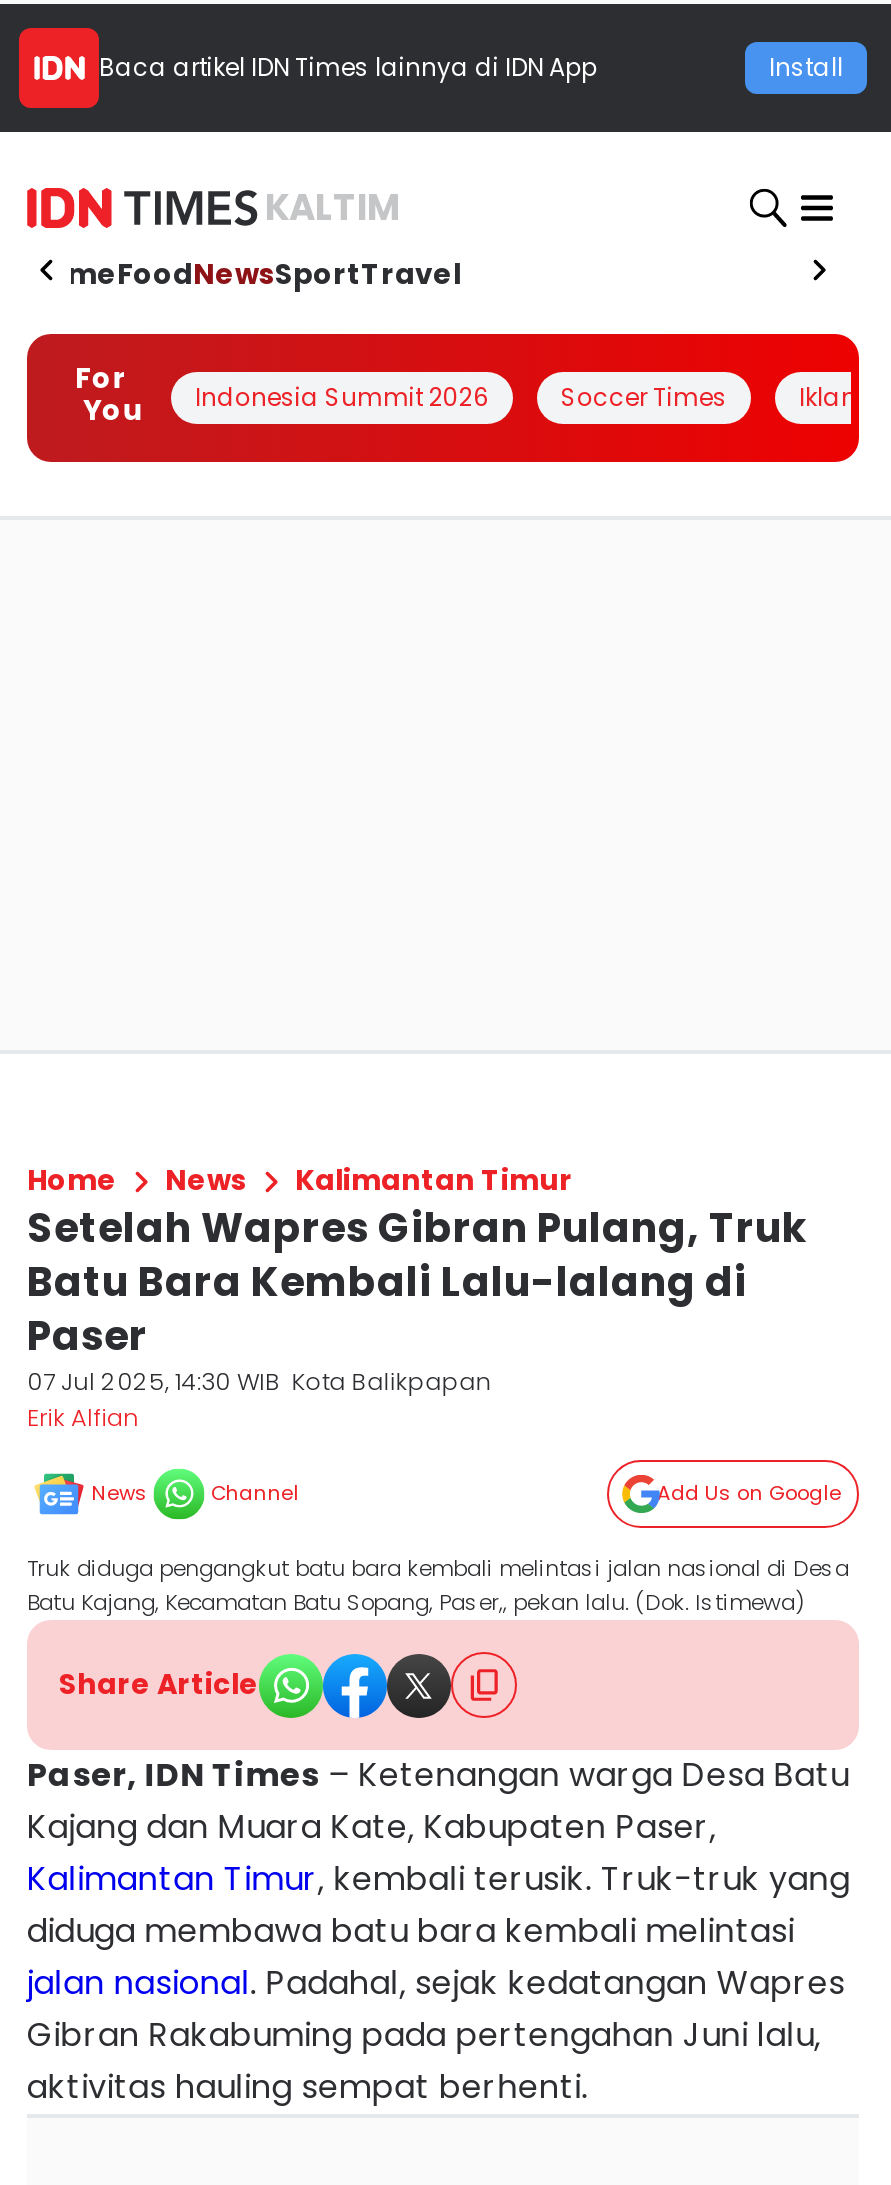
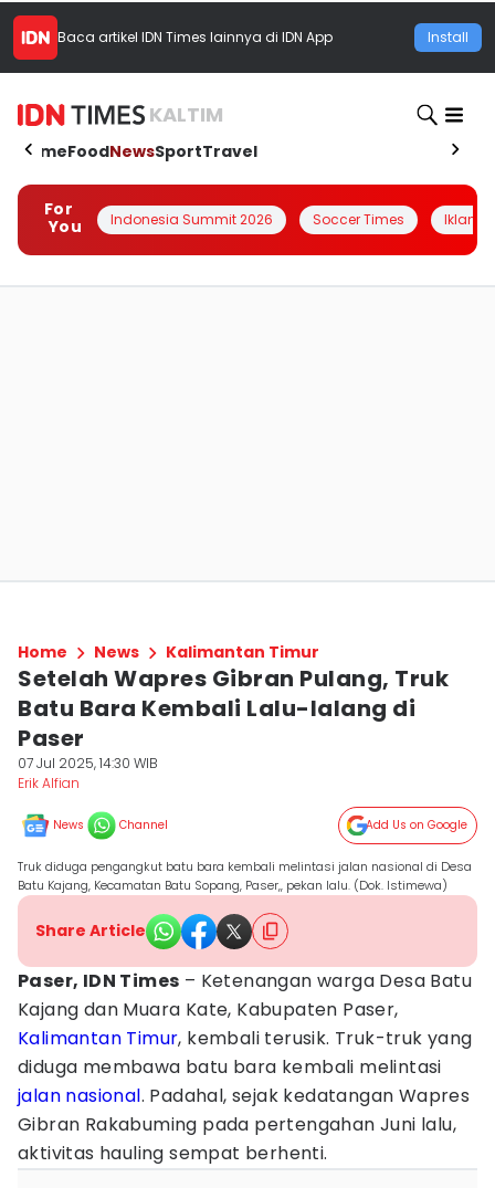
- 07 Jul 2025, 14:30 WIB Kota Balikpapan
+ 07 Jul 2025, 14:30 WIB
